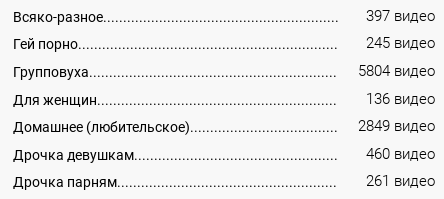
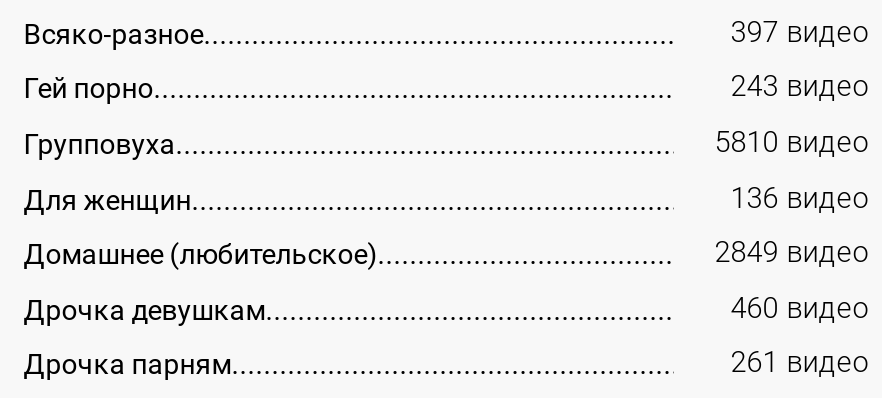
- 245 видео
+ 243 видео

- 5804 видео
+ 5810 видео
